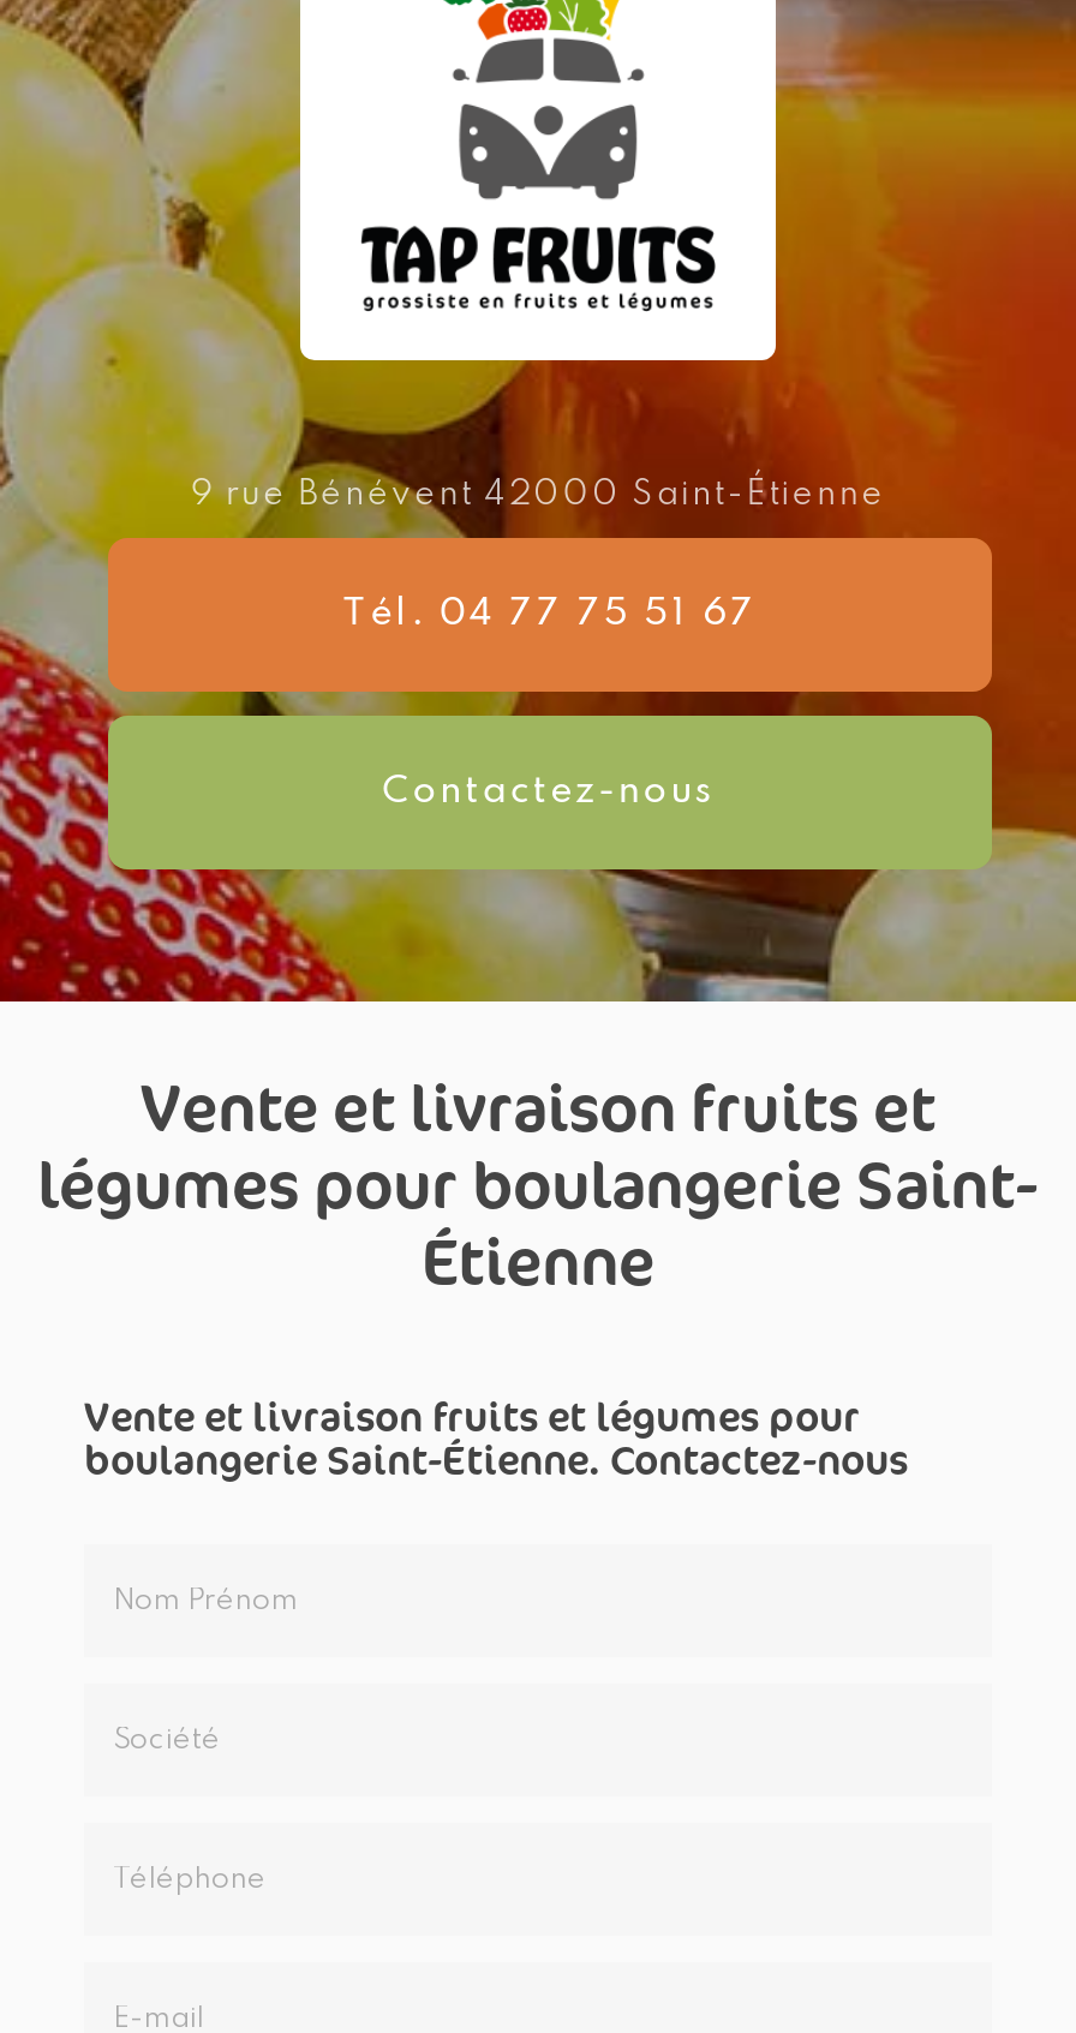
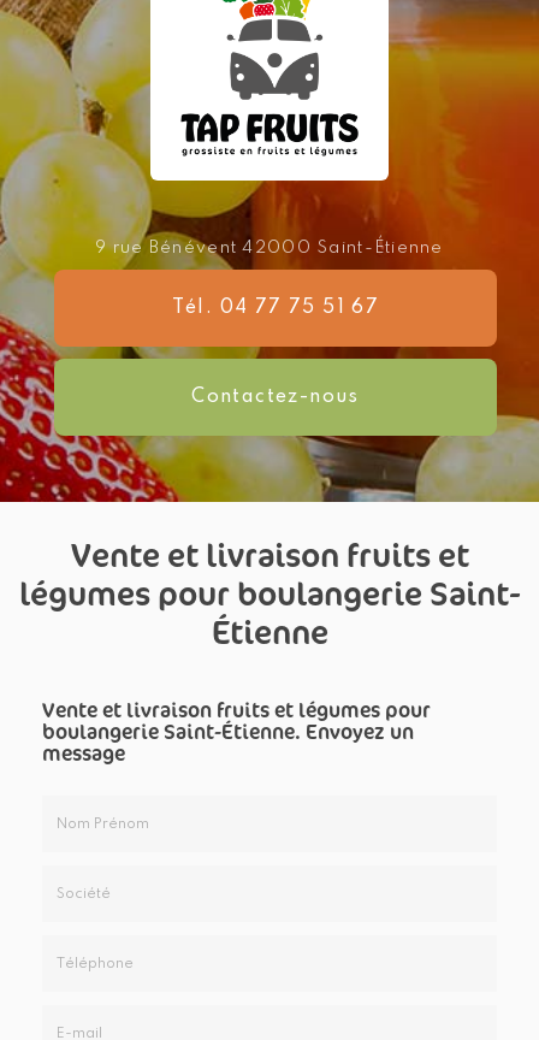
- boulangerie Saint-Étienne. Contactez-nous
+ boulangerie Saint-Étienne. Envoyez un
+ message
